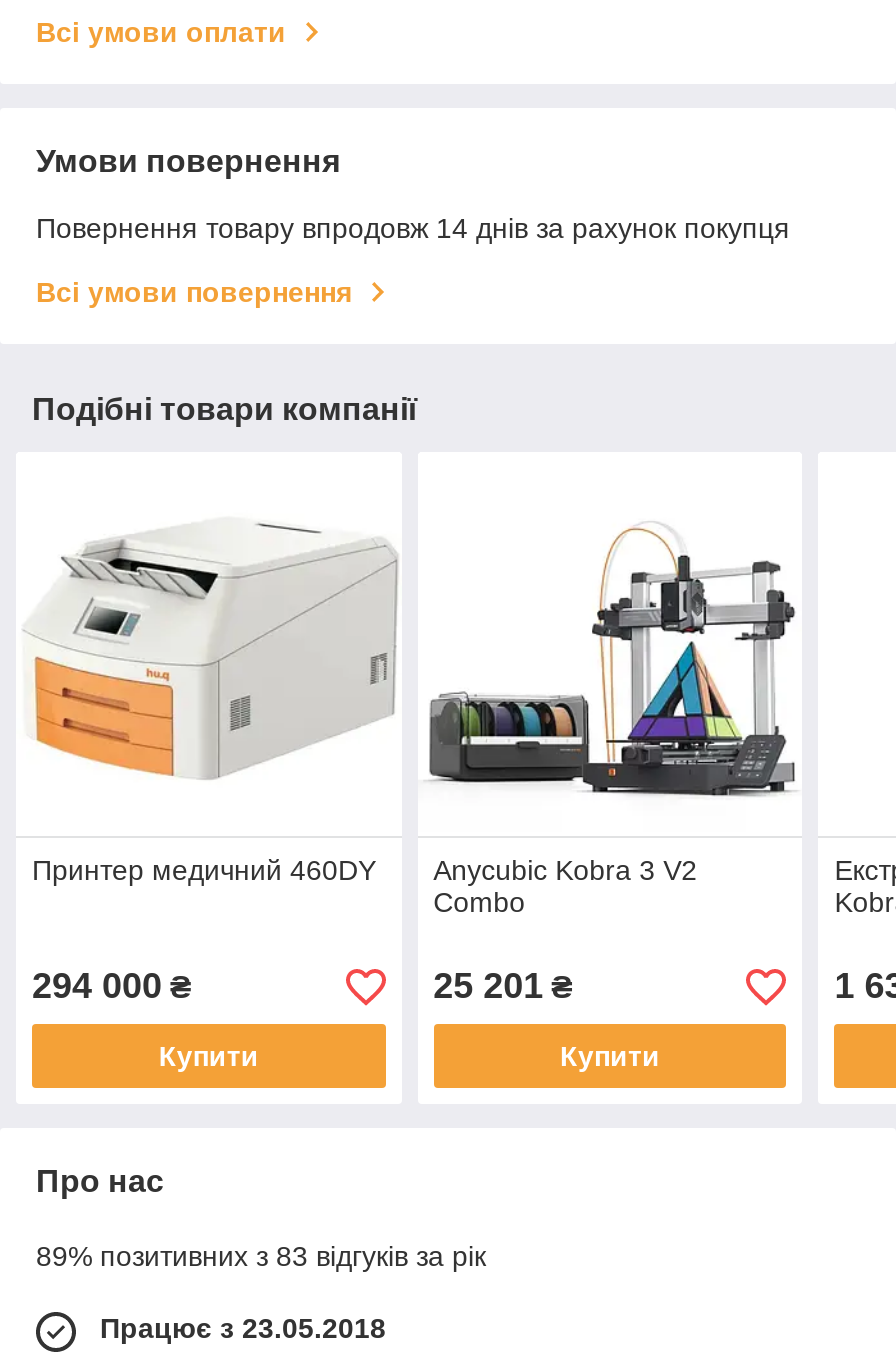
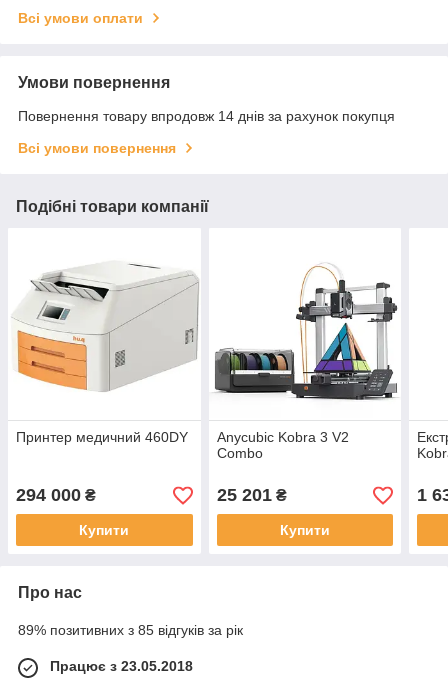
- 89% позитивних з 83 відгуків за рік
+ 89% позитивних з 85 відгуків за рік
